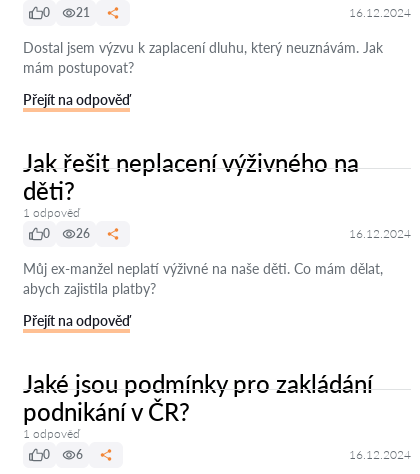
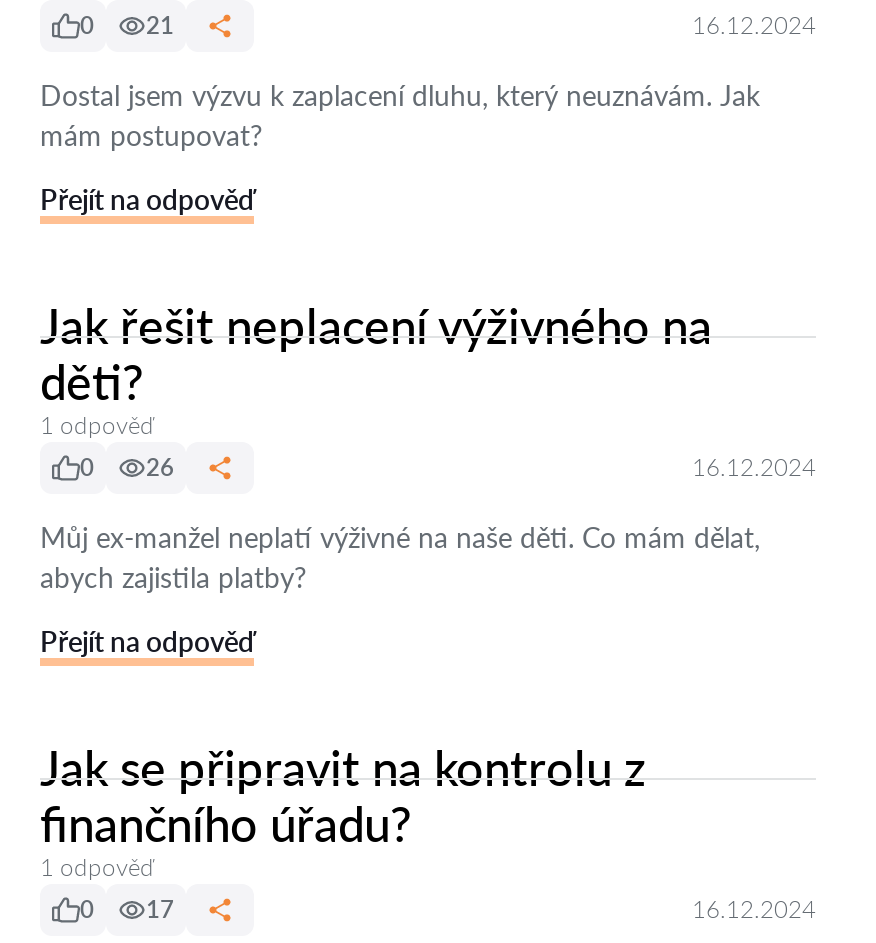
- Jaké jsou podmínky pro zakládání
- podnikání v ČR?
+ Jak se připravit na kontrolu z
+ finančního úřadu?

- 0 6
+ 0 17
